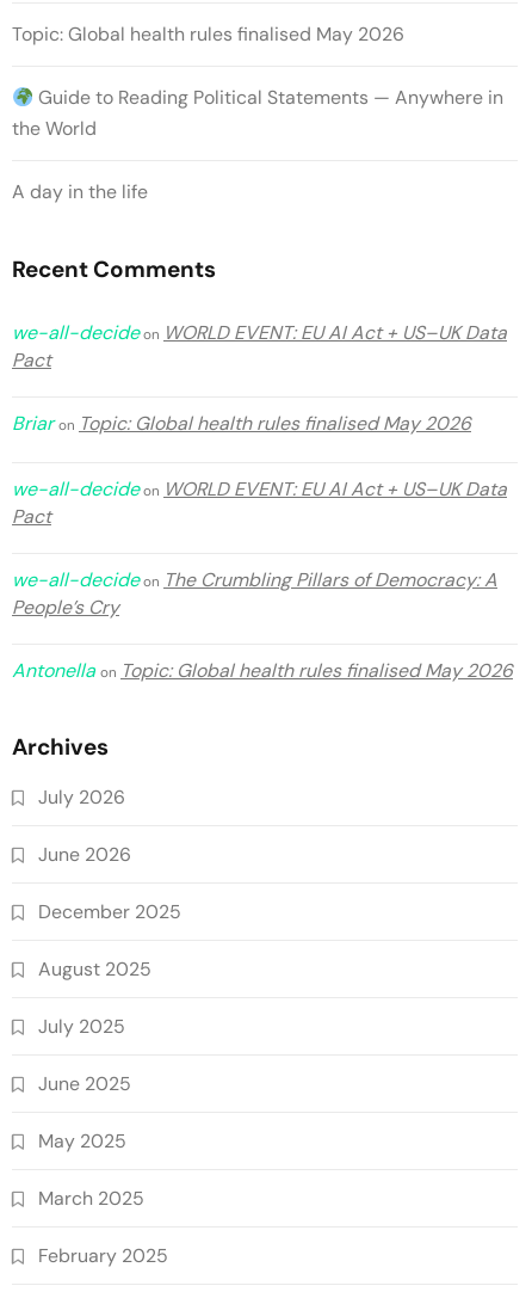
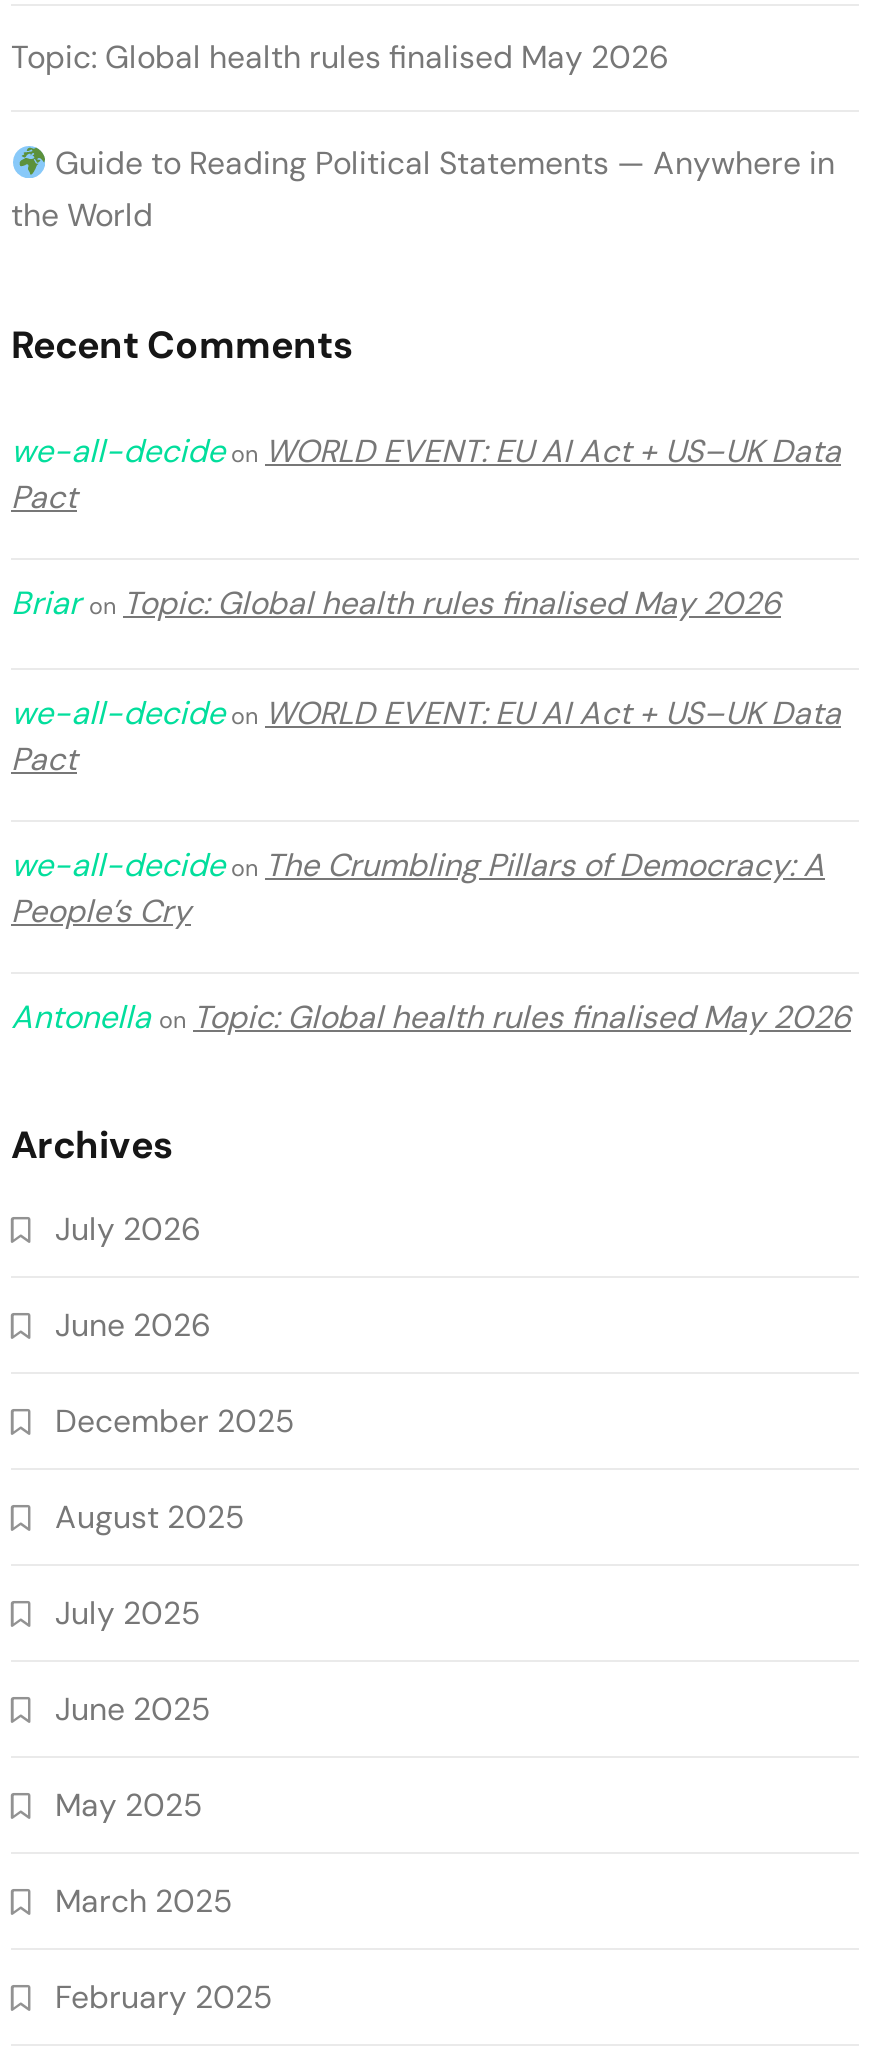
- A day in the life
